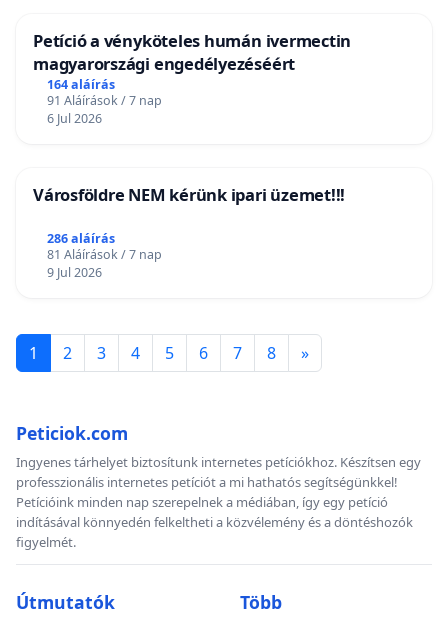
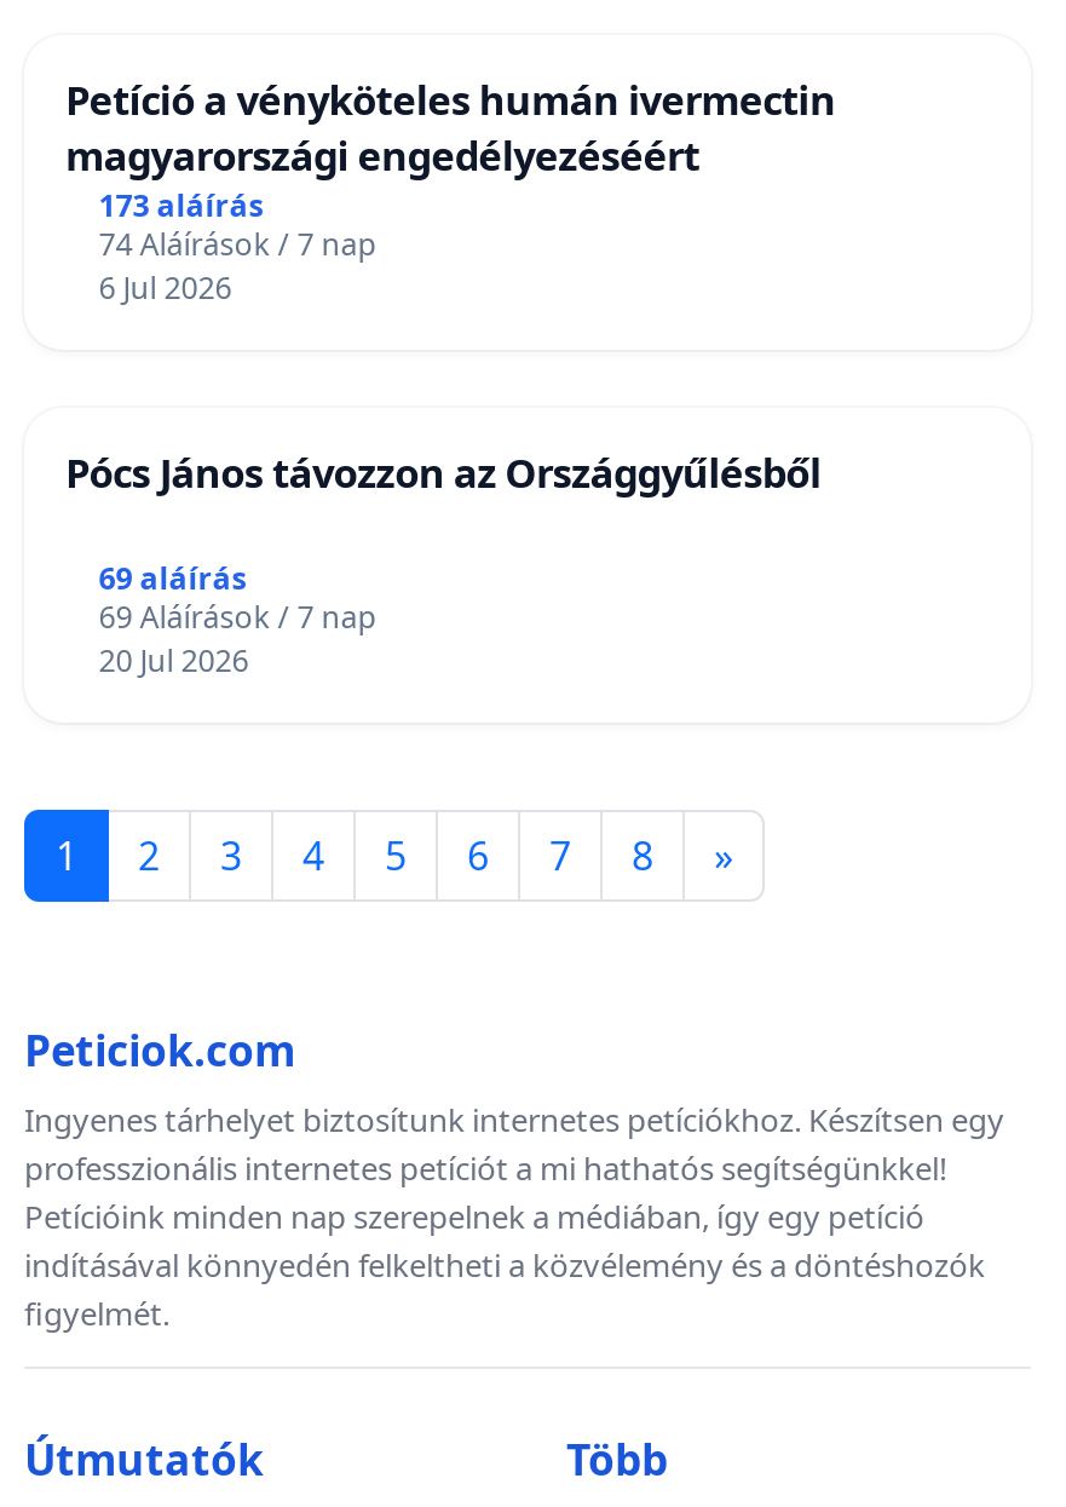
- 164 aláírás
+ 173 aláírás

- 91 Aláírások / 7 nap
+ 74 Aláírások / 7 nap

- Városföldre NEM kérünk ipari üzemet!!!
+ Pócs János távozzon az Országgyűlésből

- 286 aláírás
- 81 Aláírások / 7 nap
- 9 Jul 2026
+ 69 aláírás
+ 69 Aláírások / 7 nap
+ 20 Jul 2026
